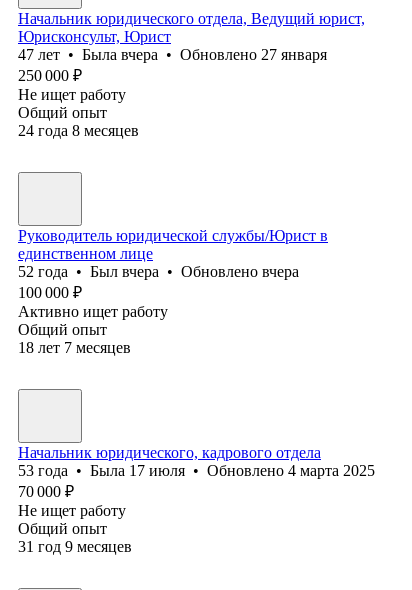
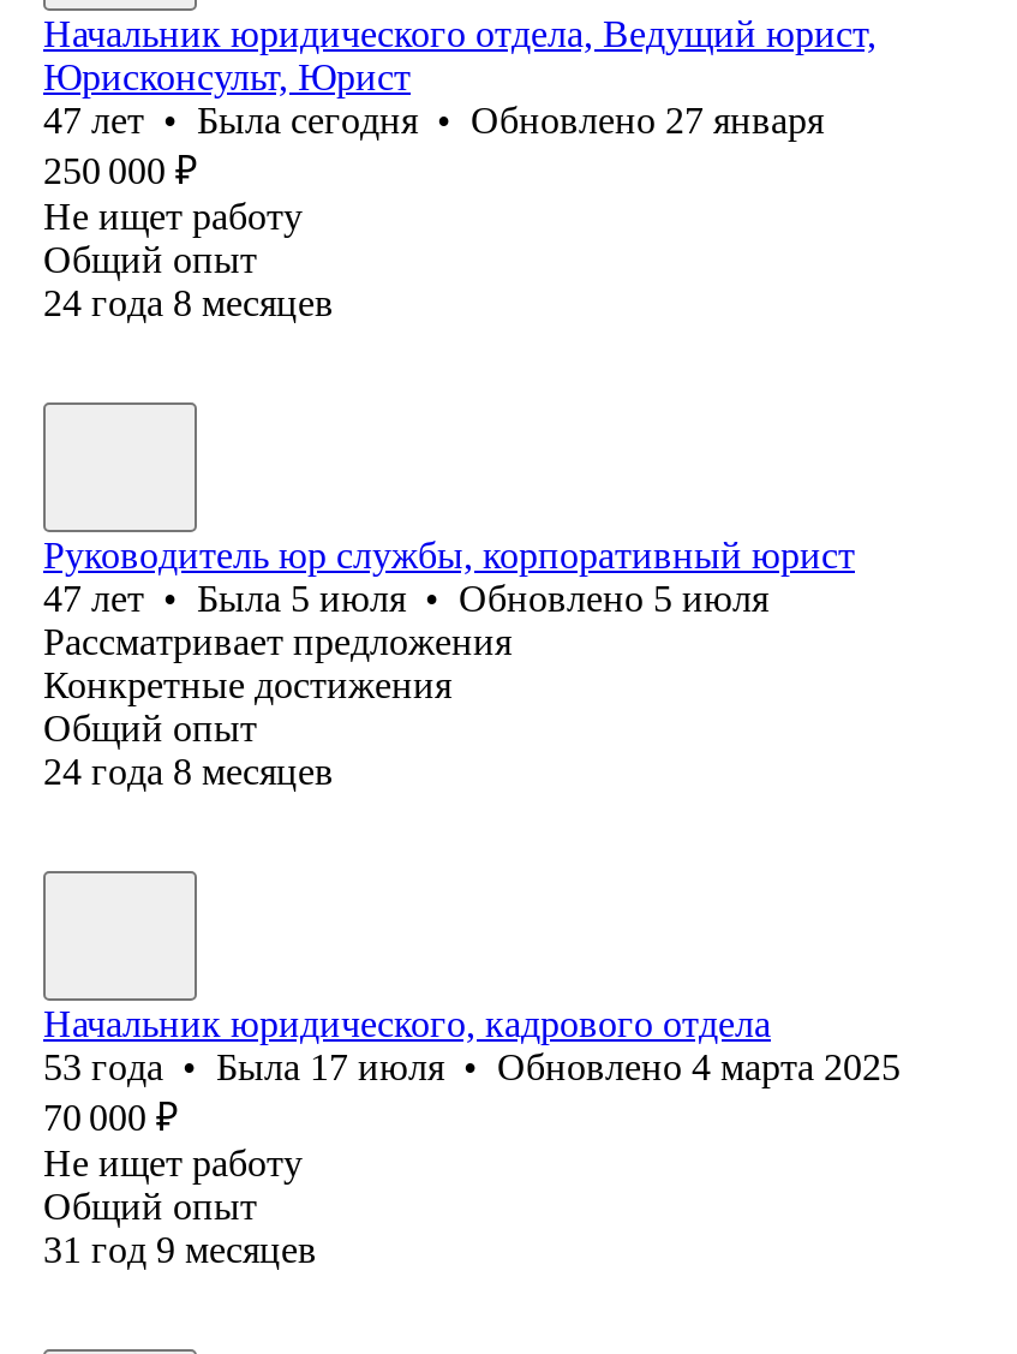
- 47 лет • Была вчера • Обновлено 27 января
+ 47 лет • Была сегодня • Обновлено 27 января

- Руководитель юридической службы/Юрист в
- единственном лице
- 52 года • Был вчера • Обновлено вчера
- 100 000 ₽
- Активно ищет работу
+ Руководитель юр службы, корпоративный юрист
+ 47 лет • Была 5 июля • Обновлено 5 июля
+ Рассматривает предложения
+ Конкретные достижения

- 18 лет 7 месяцев
+ 24 года 8 месяцев
